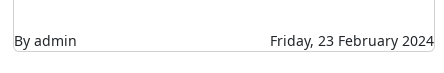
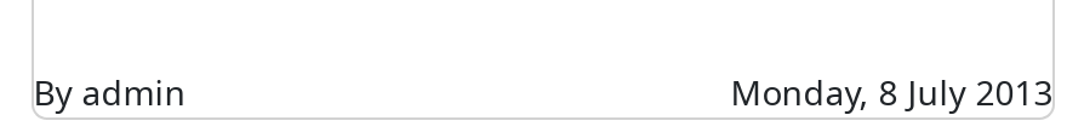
- Friday, 23 February 2024
+ Monday, 8 July 2013
